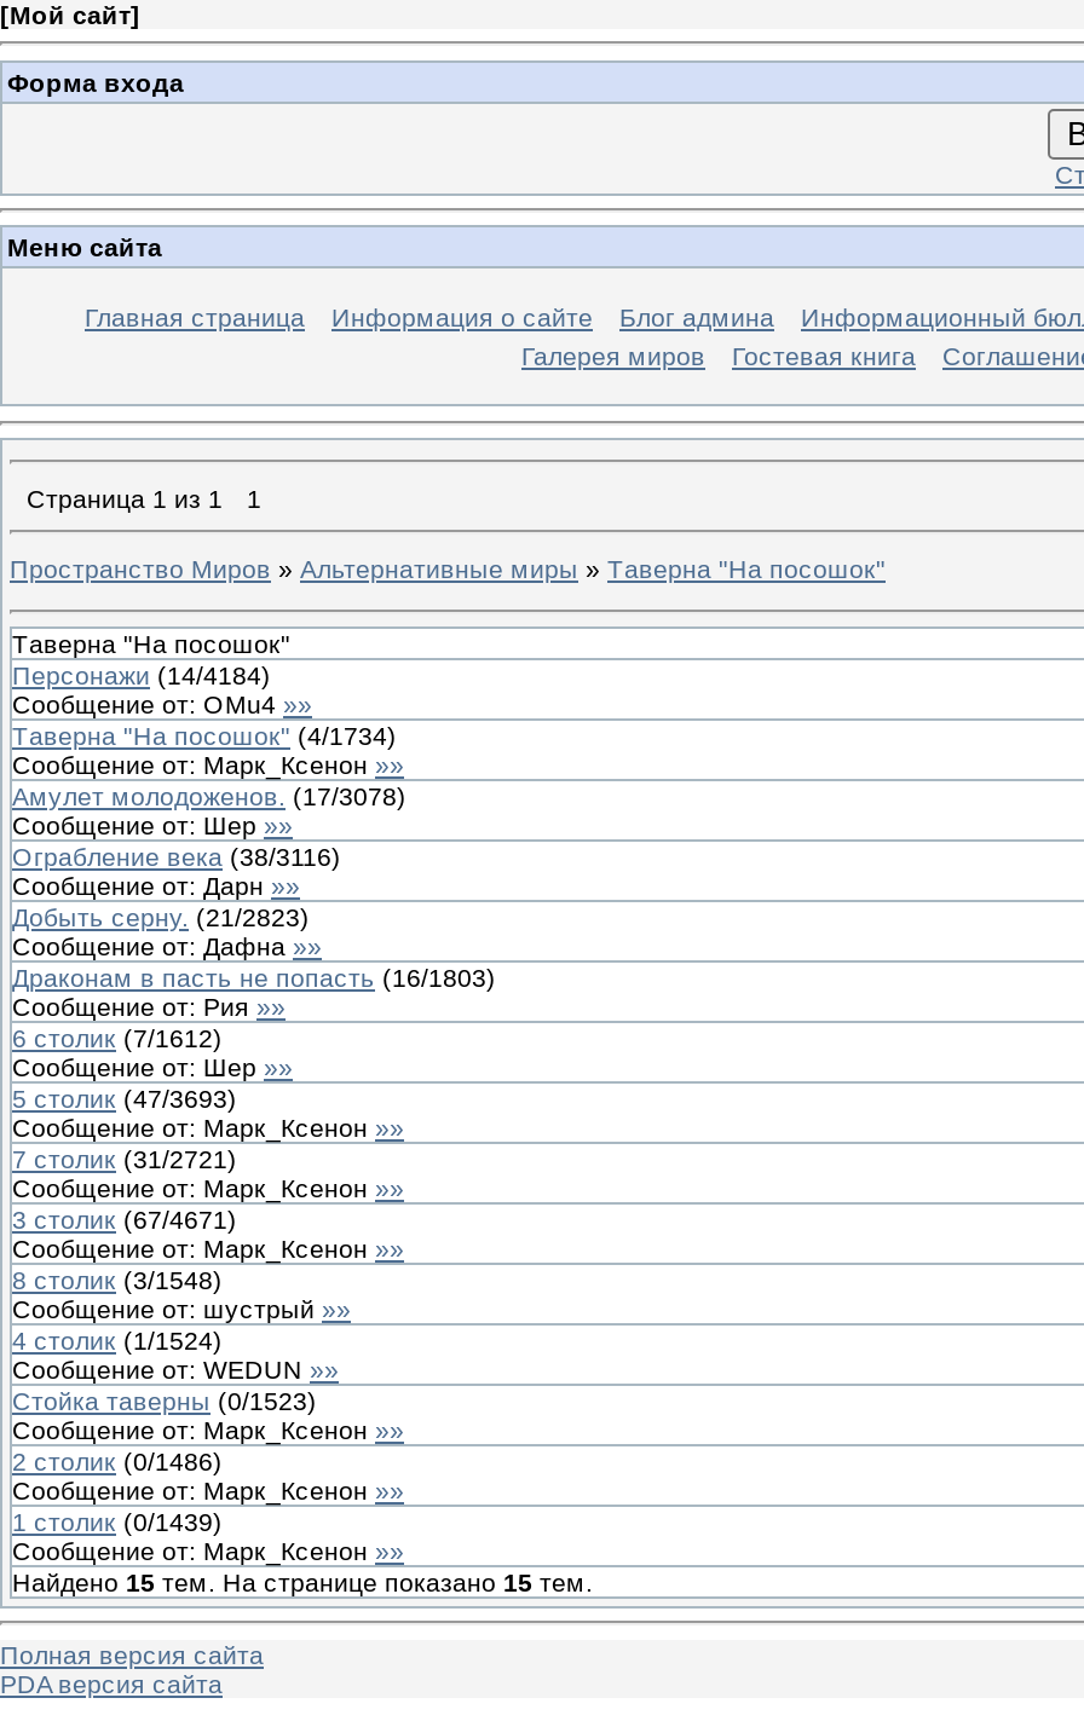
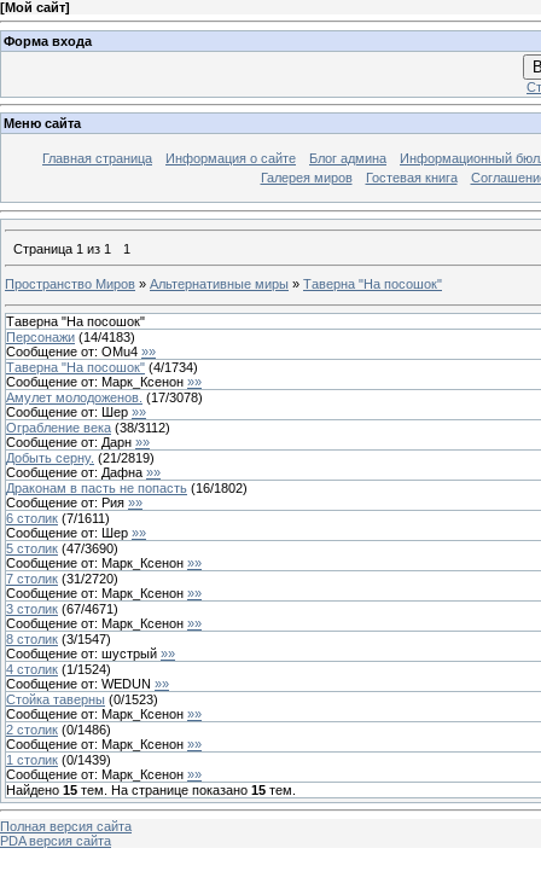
- Персонажи (14/4184)
+ Персонажи (14/4183)

- Ограбление века (38/3116)
+ Ограбление века (38/3112)

- Добыть серну. (21 / 2823)
+ Добыть серну. (21 / 2819)

- Драконам в пасть не попасть (16/1803)
+ Драконам в пасть не попасть (16/1802)

- 6 столик (7/1612)
+ 6 столик (7/1611)

- 5 столик (47/3693)
+ 5 столик (47/3690)

- 7 столик (31 / 2721)
+ 7 столик (31 / 2720)

- 8 столик (3/1548)
+ 8 столик (3/1547)
